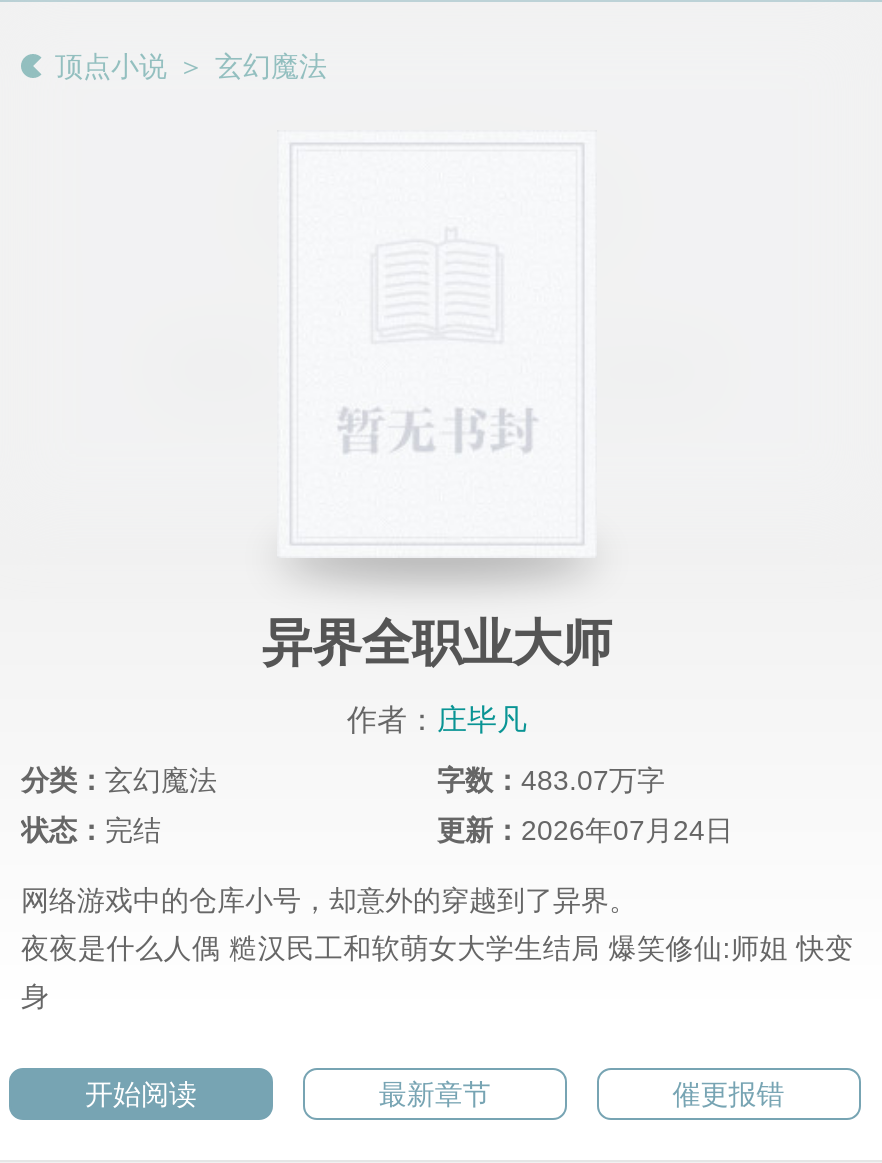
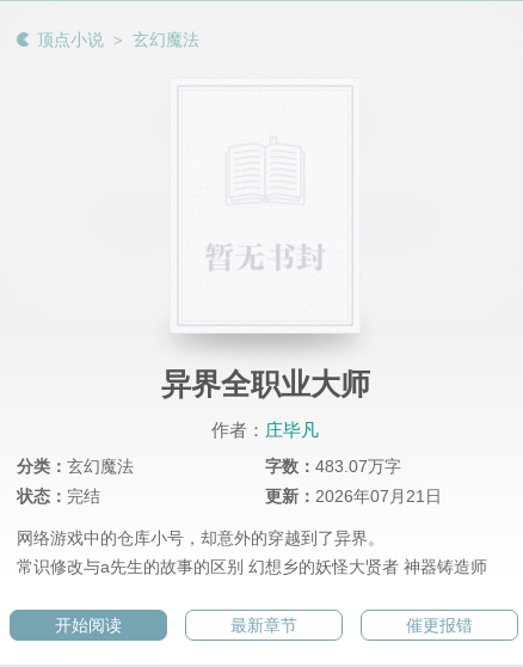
- 更新：2026年07月24日
+ 更新：2026年07月21日

- 夜夜是什么人偶 糙汉民工和软萌女大学生结局 爆笑修仙:师姐 快变
- 身
+ 常识修改与a先生的故事的区别 幻想乡的妖怪大贤者 神器铸造师
